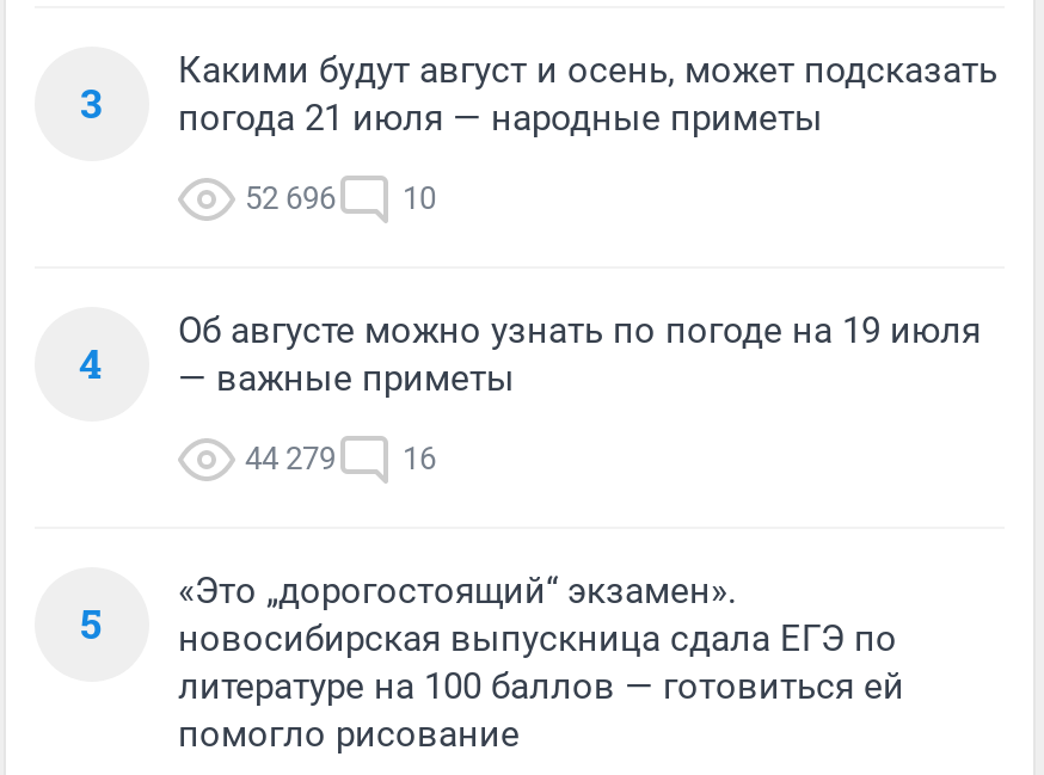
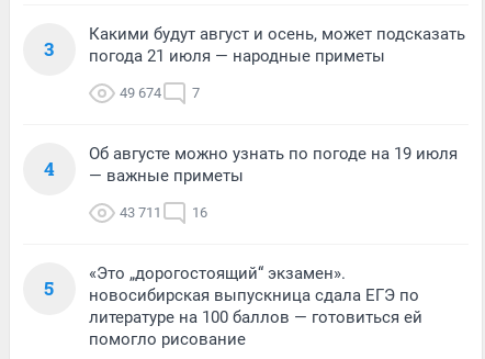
- 52 696
+ 49 674

- 10
+ 7

- 44 279 16
+ 43 711 16
